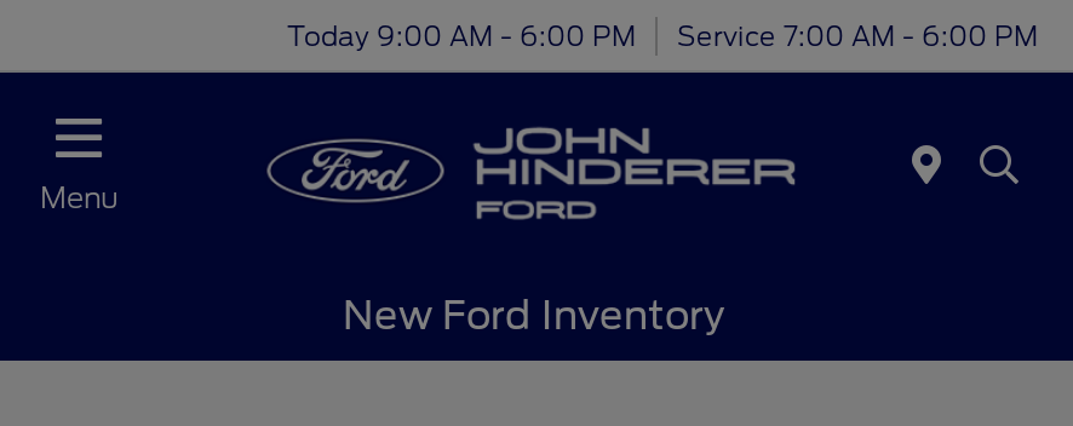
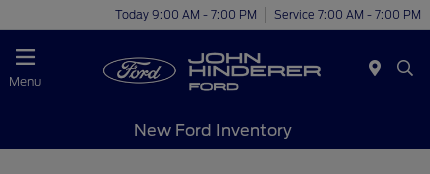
- Today 9:00 AM - 6:00 PM
+ Today 9:00 AM - 7:00 PM

- Service 7:00 AM - 6:00 PM
+ Service 7:00 AM - 7:00 PM
